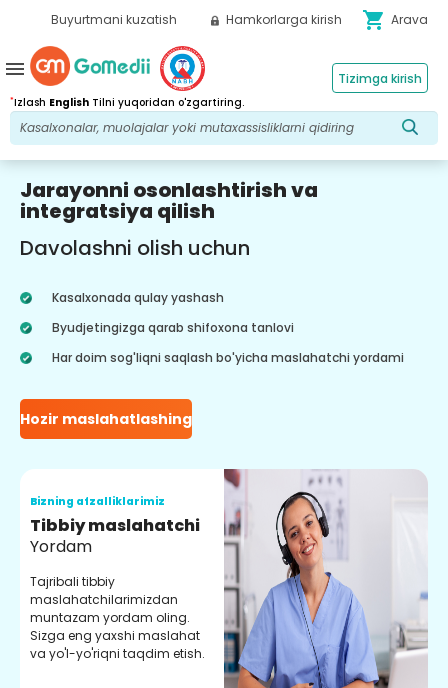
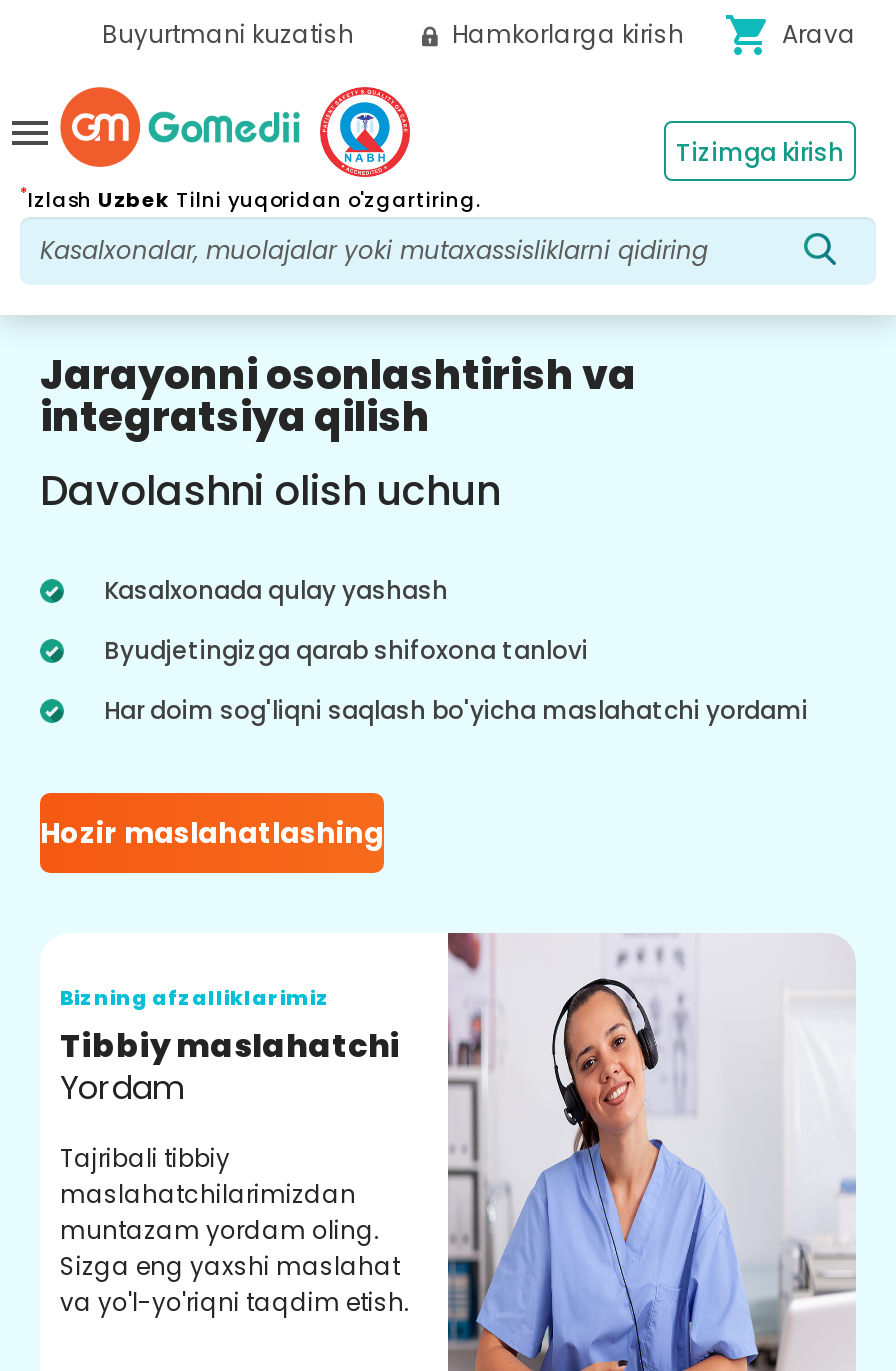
- *Izlash English Tilni yuqoridan o'zgartiring.
+ *Izlash Uzbek Tilni yuqoridan o'zgartiring.
